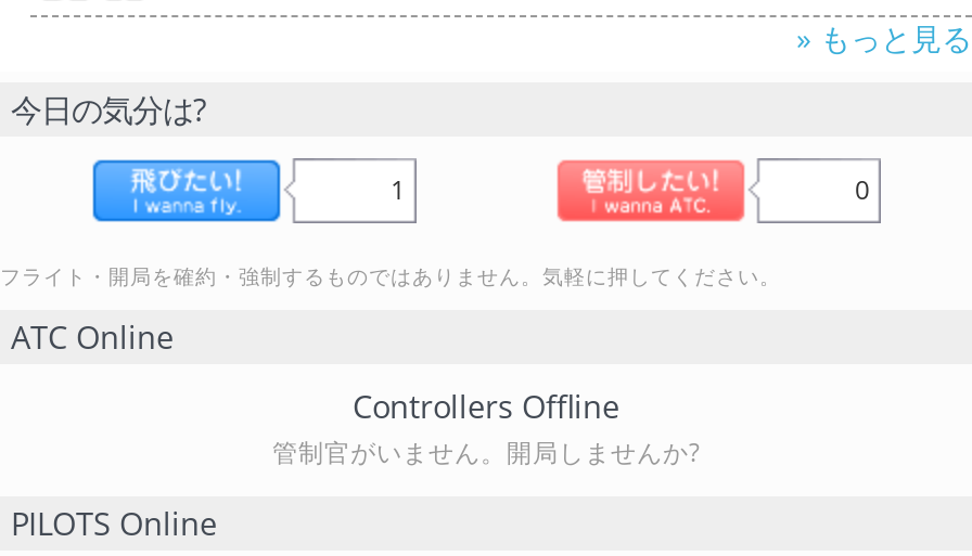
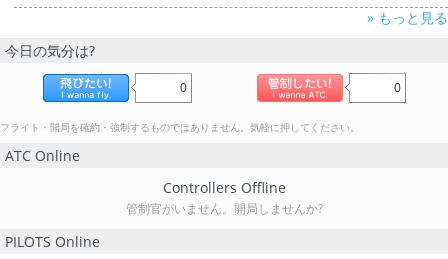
- 1
+ 0
